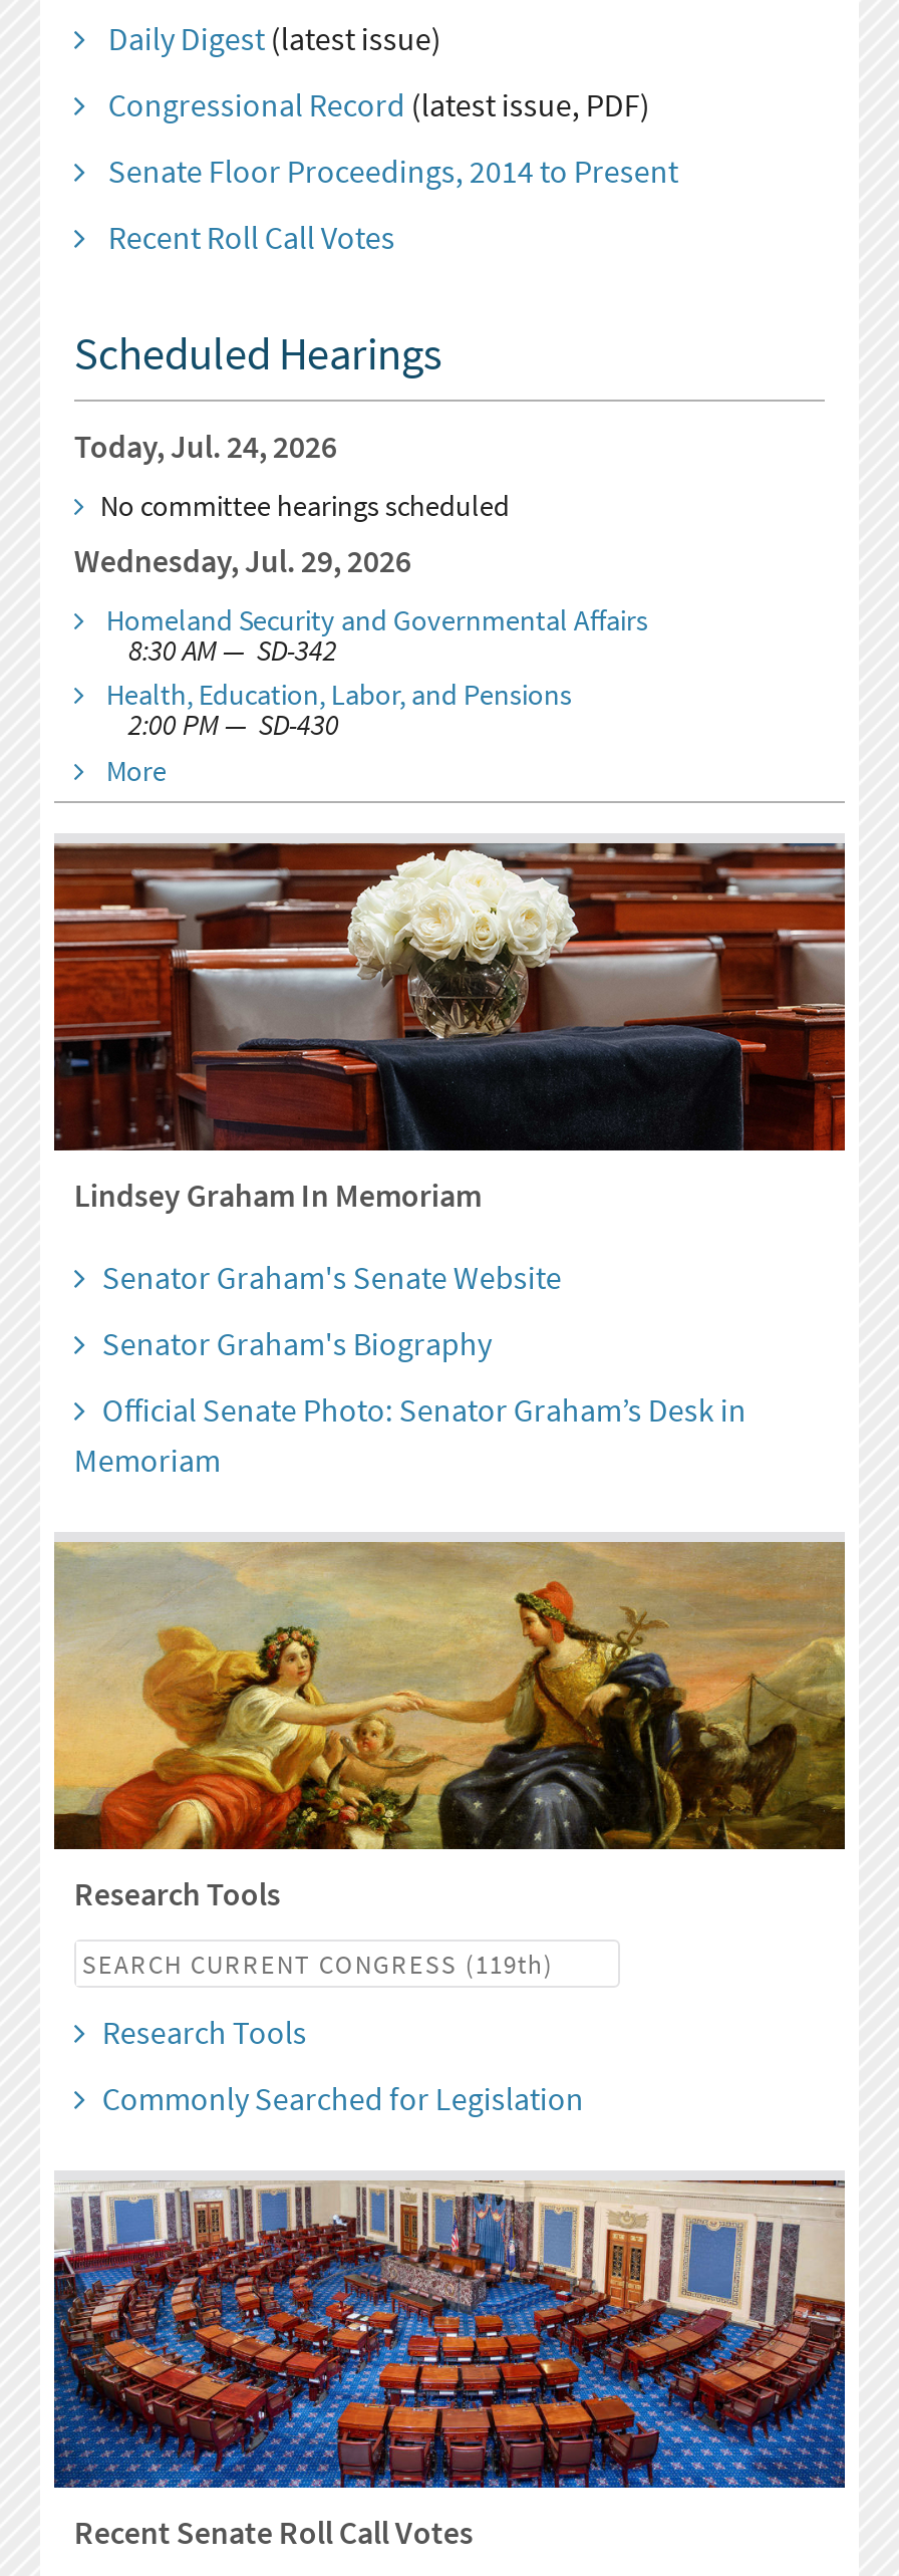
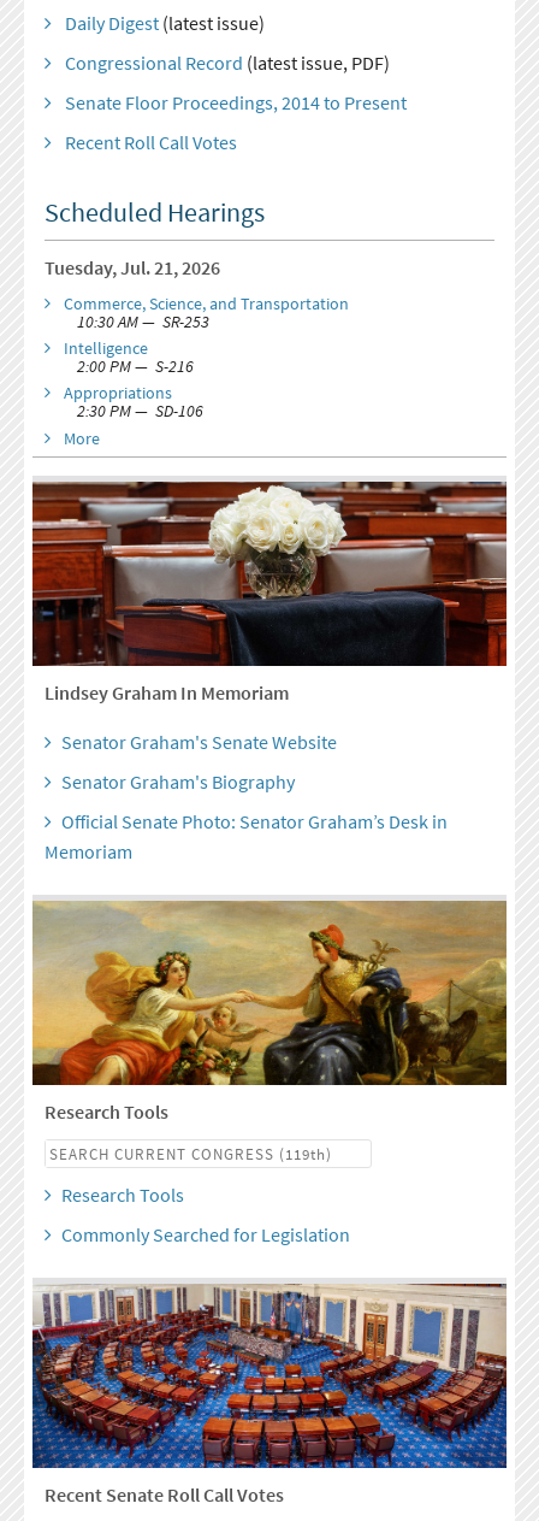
- Today, Jul. 24, 2026
- No committee hearings scheduled
- Wednesday, Jul. 29, 2026
- Homeland Security and Governmental Affairs
- 8:30 AM — SD-342
- Health, Education, Labor, and Pensions
- 2:00 PM — SD-430
+ Tuesday, Jul. 21, 2026
+ Commerce, Science, and Transportation
+ 10:30 AM — SR-253
+ Intelligence
+ 2:00 PM — S-216
+ Appropriations
+ 2:30 PM — SD-106
